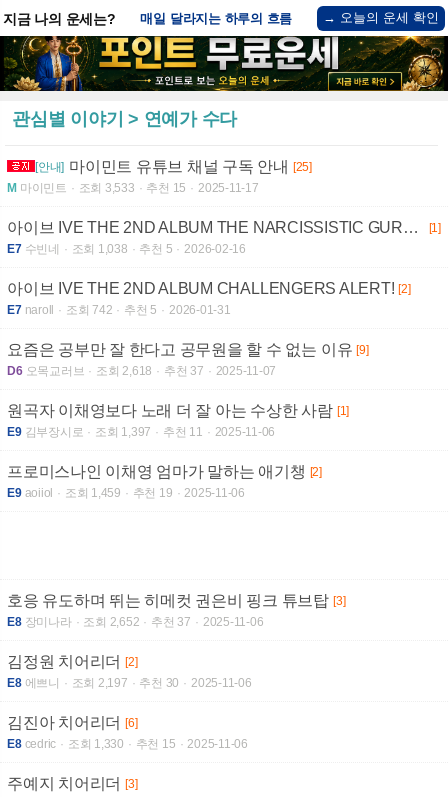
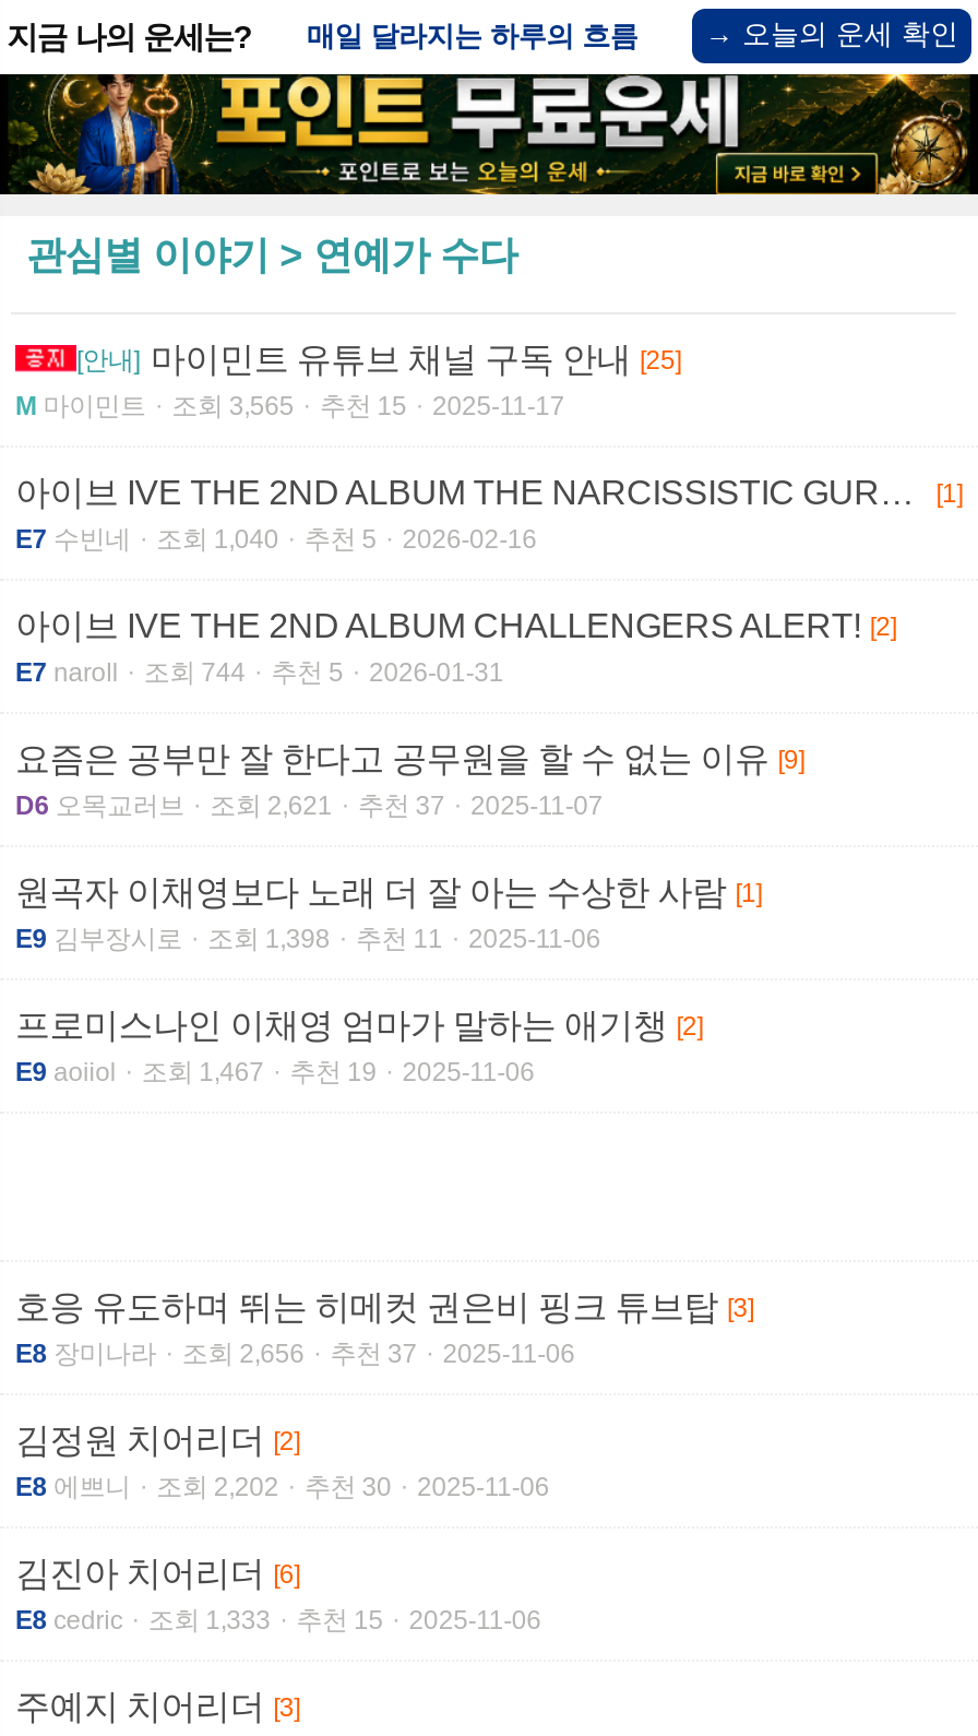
- M 마이민트 조회 3,533 추천 15 2025-11-17
+ M 마이민트 조회 3,565 추천 15 2025-11-17

- 조회 1,038
+ 조회 1,040

- E7 naroll 조회 742 추천 5 2026-01-31
+ E7 naroll 조회 744 추천 5 2026-01-31

- D6 오목교러브 조회 2,618 추천 37 2025-11-07
+ D6 오목교러브 조회 2,621 추천 37 2025-11-07

- 조회 1,397
+ 조회 1,398

- 조회 1,459
+ 조회 1,467

- 조회 2,652
+ 조회 2,656

- 조회 2,197
+ 조회 2,202

- E8 cedric 조회 1,330 추천 15 2025-11-06
+ E8 cedric 조회 1,333 추천 15 2025-11-06
